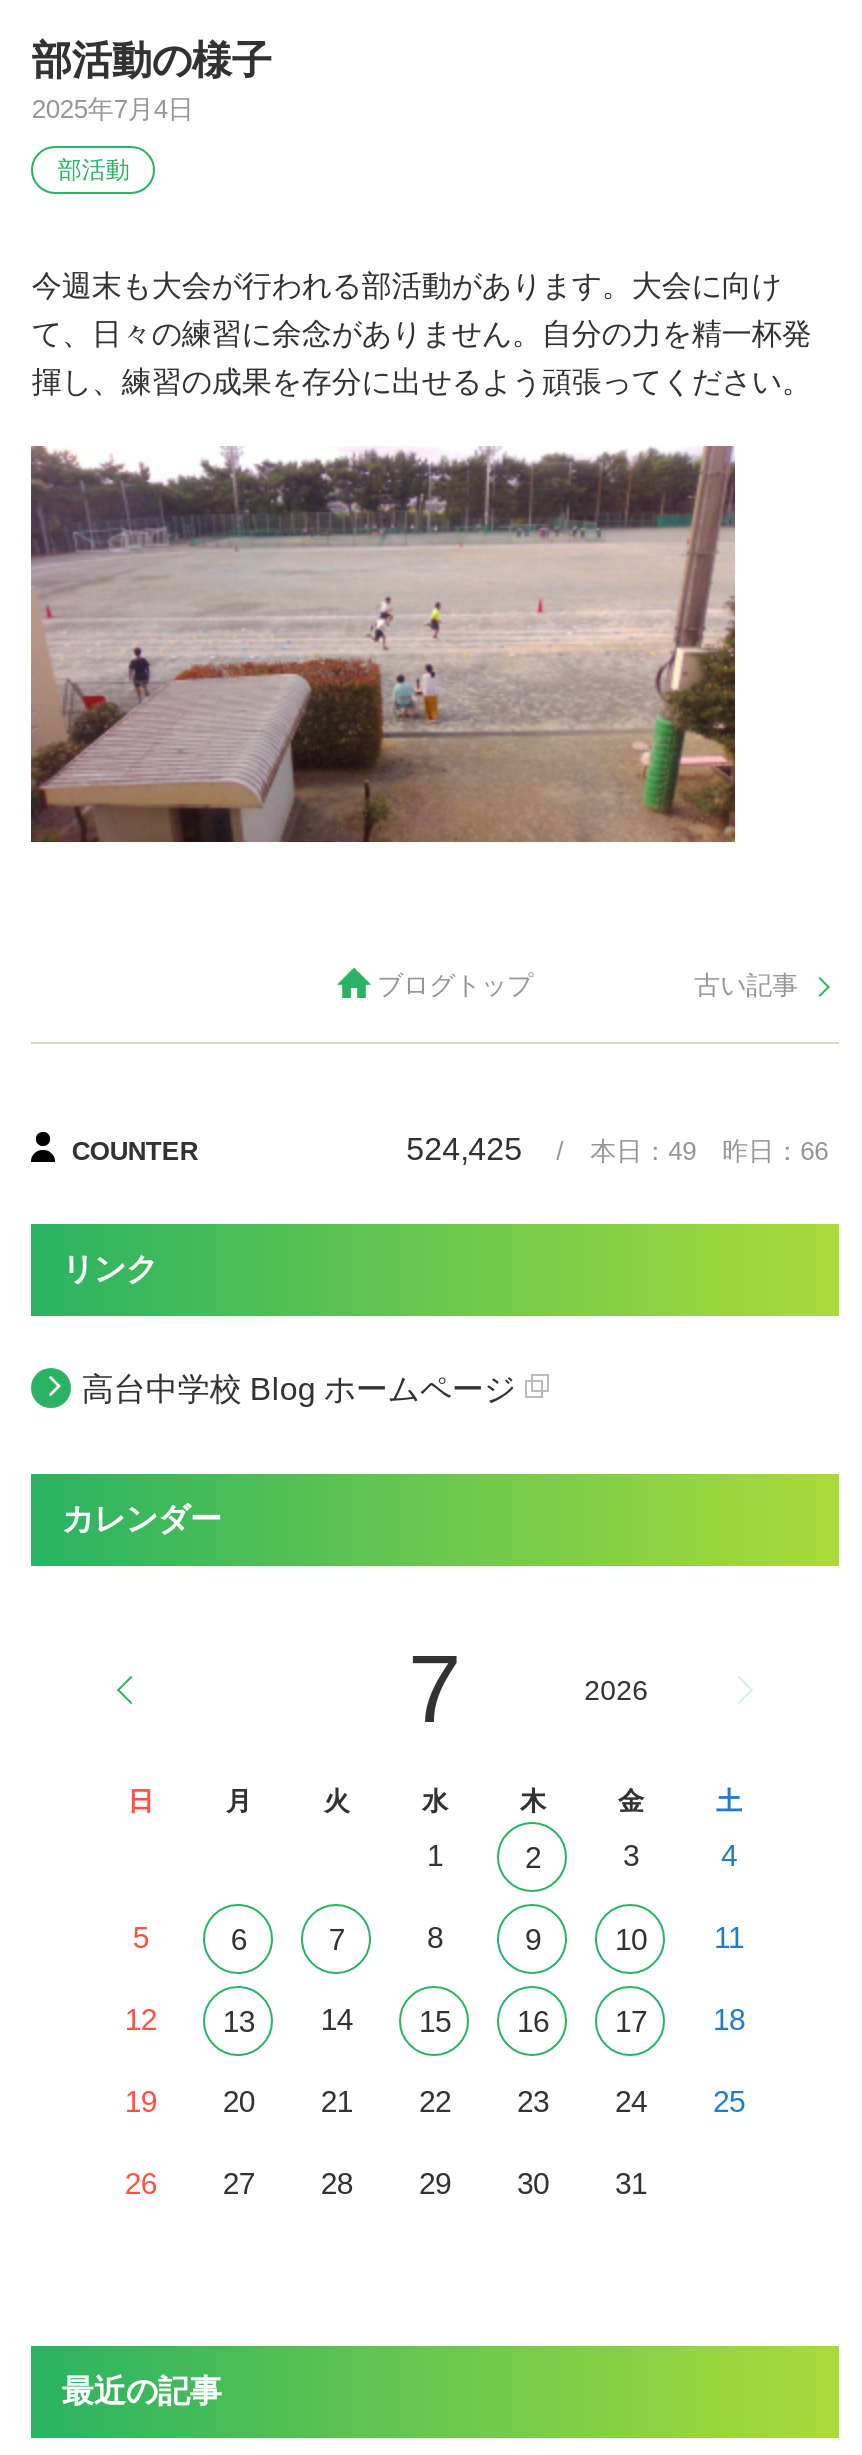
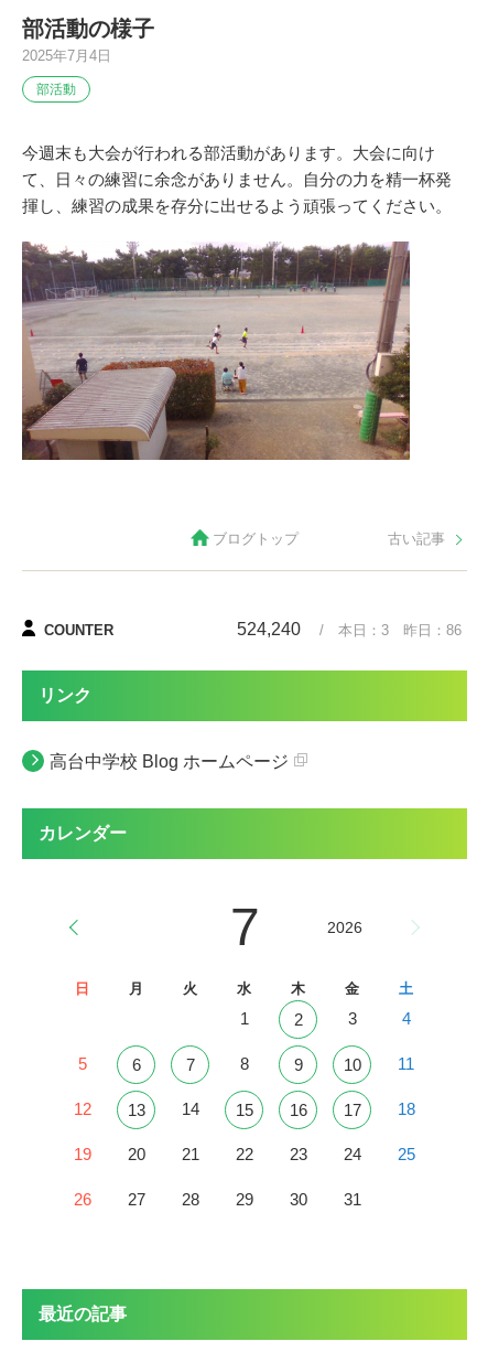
- 524,425 / 本日：49昨日：66
+ 524,240 / 本日：3昨日：86
